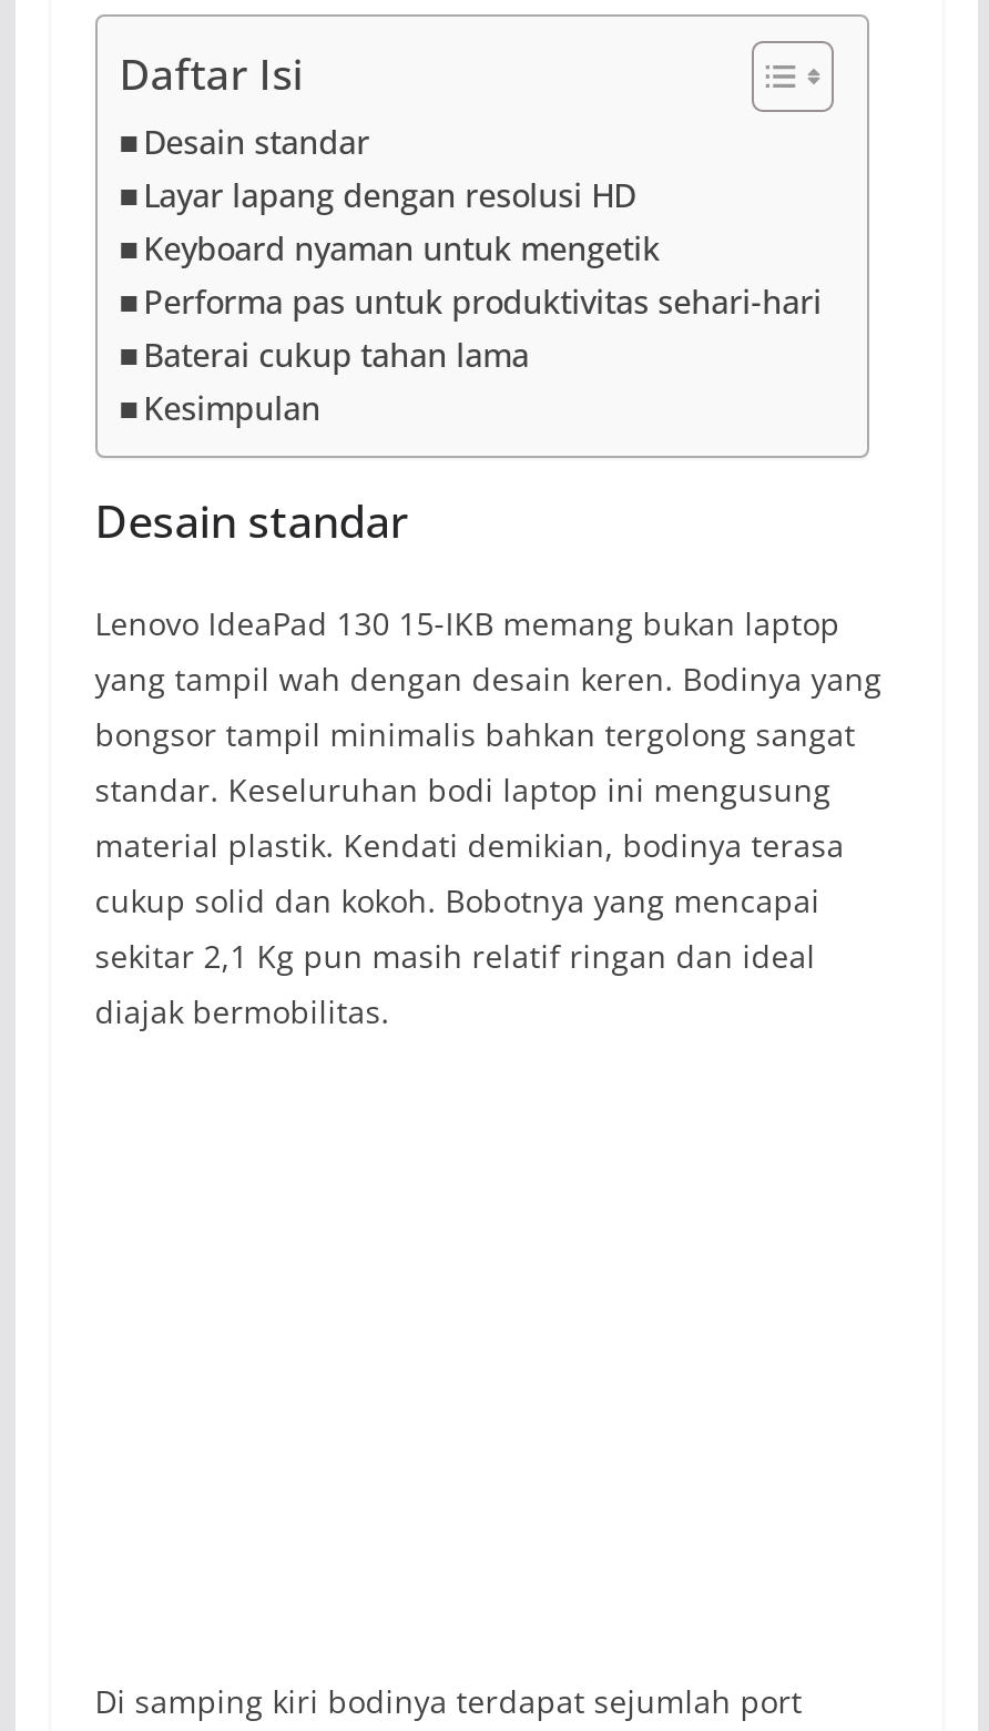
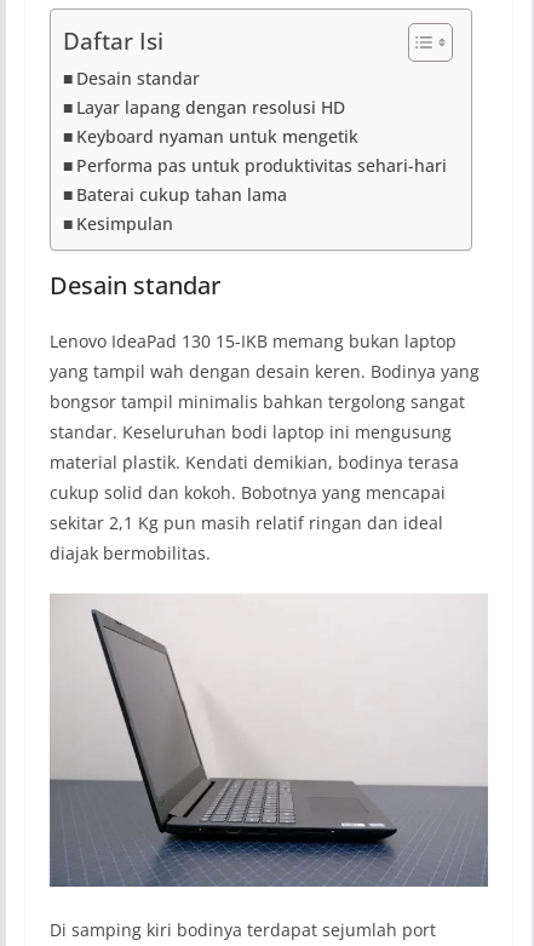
+ [image]
